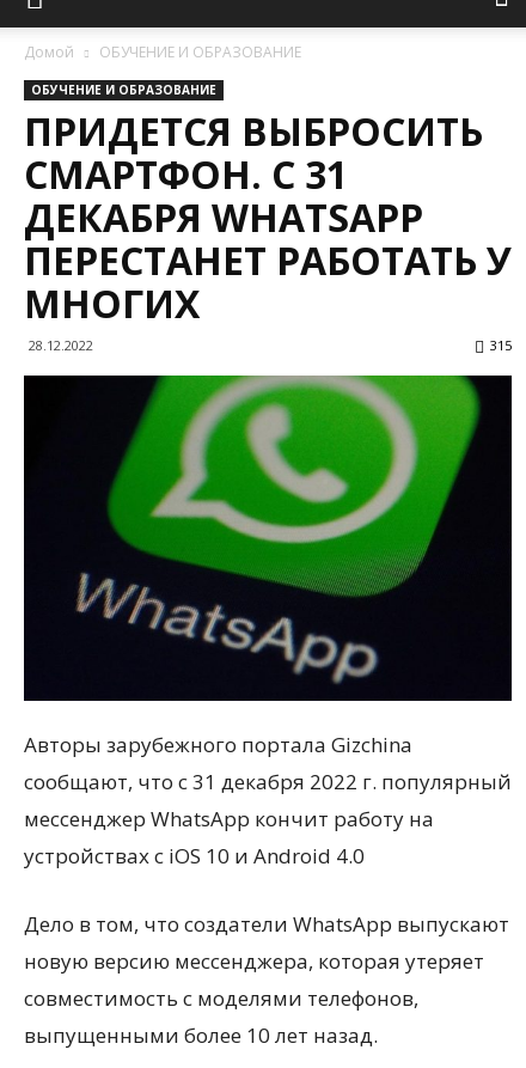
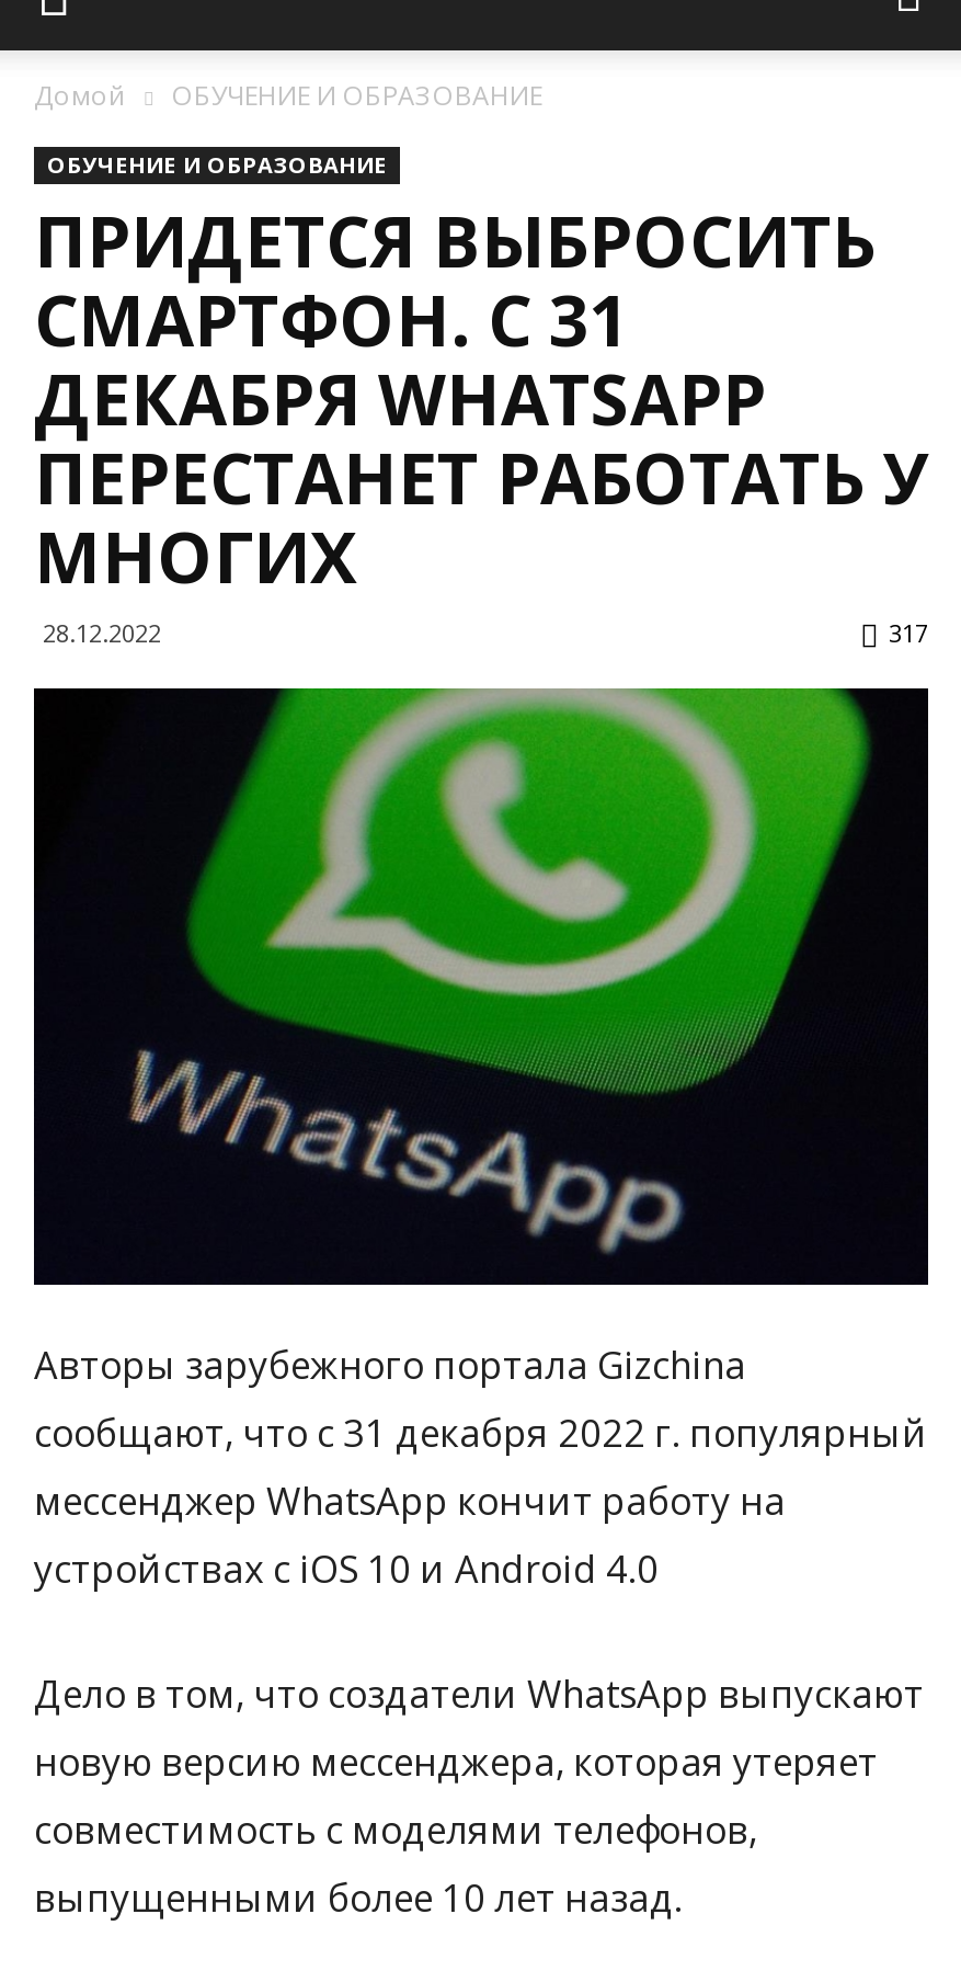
- 315
+ 317
